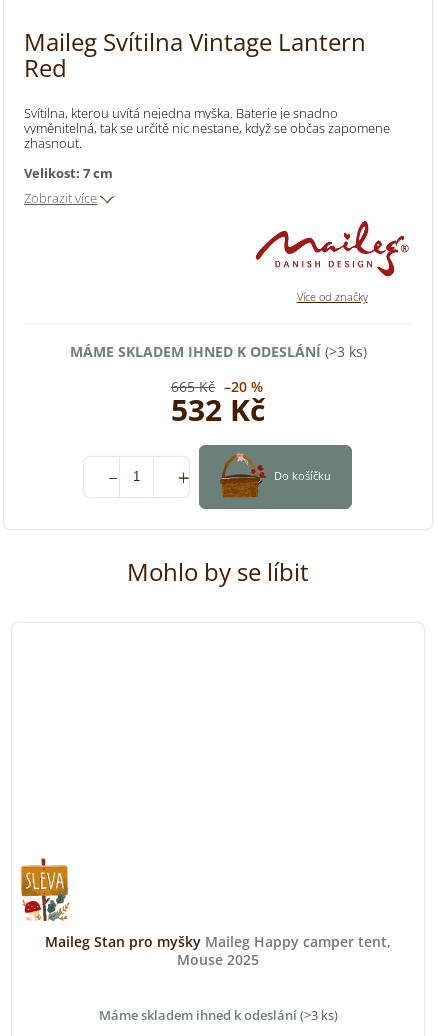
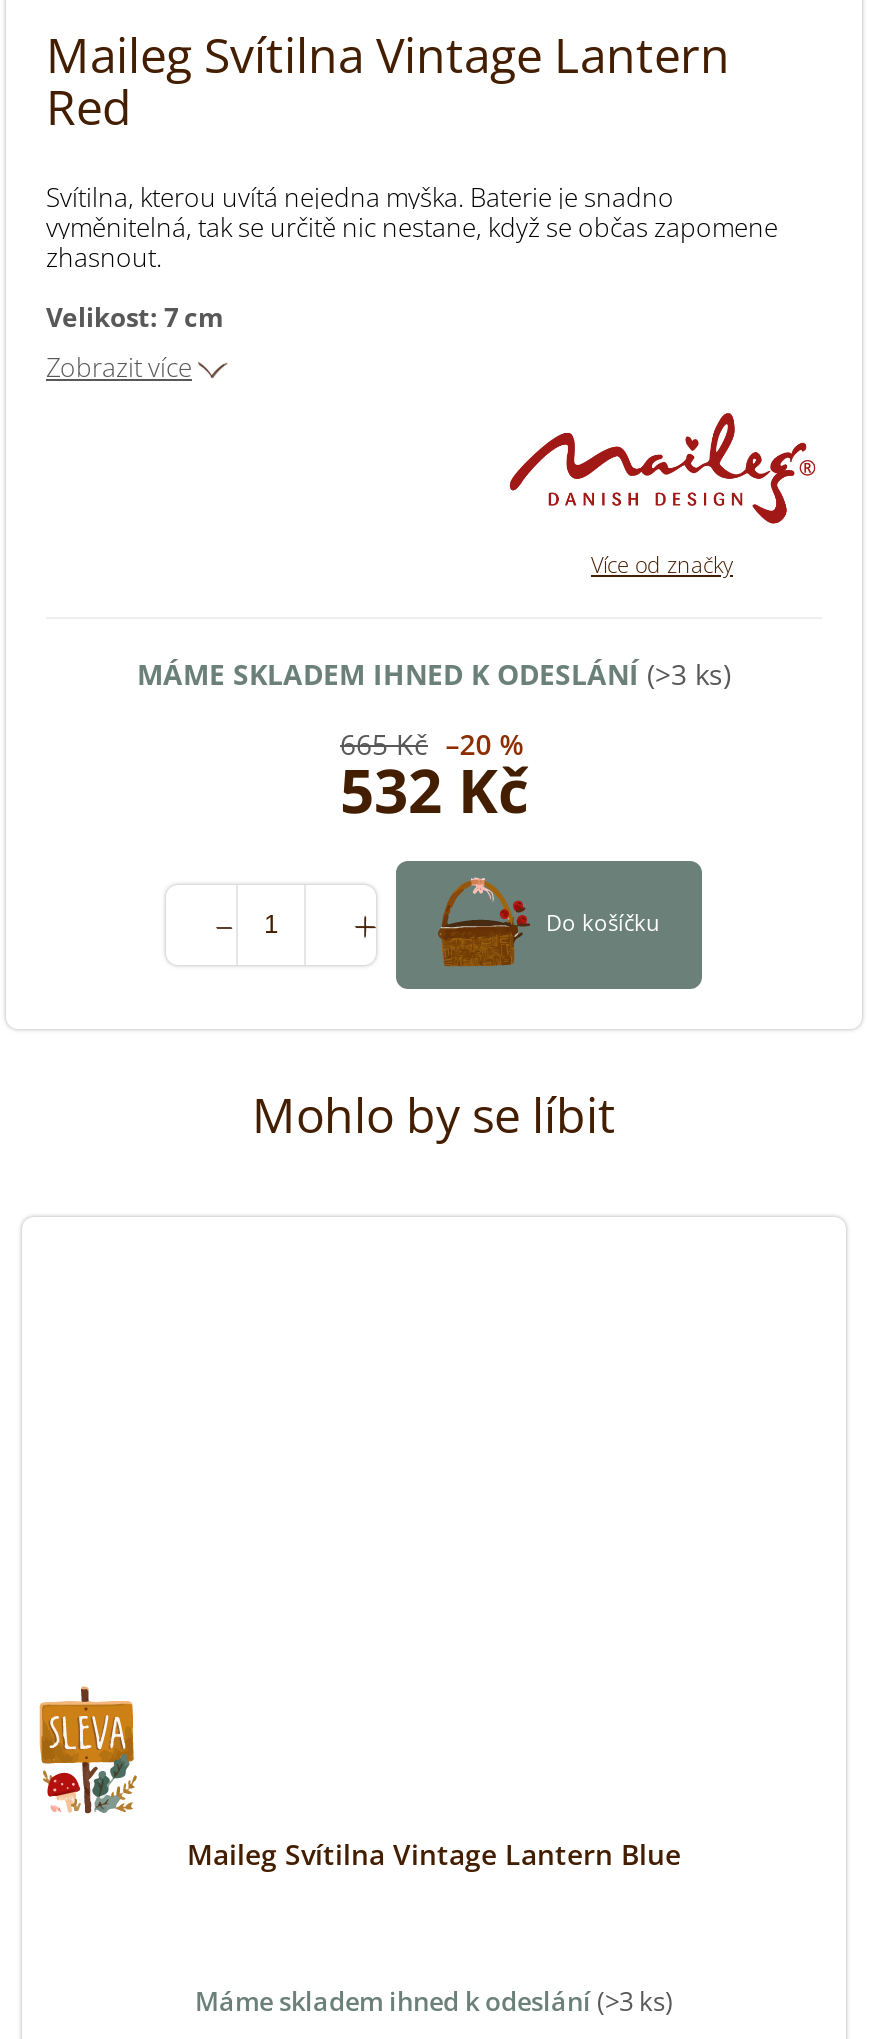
- Maileg Stan pro myšky Maileg Happy camper tent,
- Mouse 2025
+ Maileg Svítilna Vintage Lantern Blue
